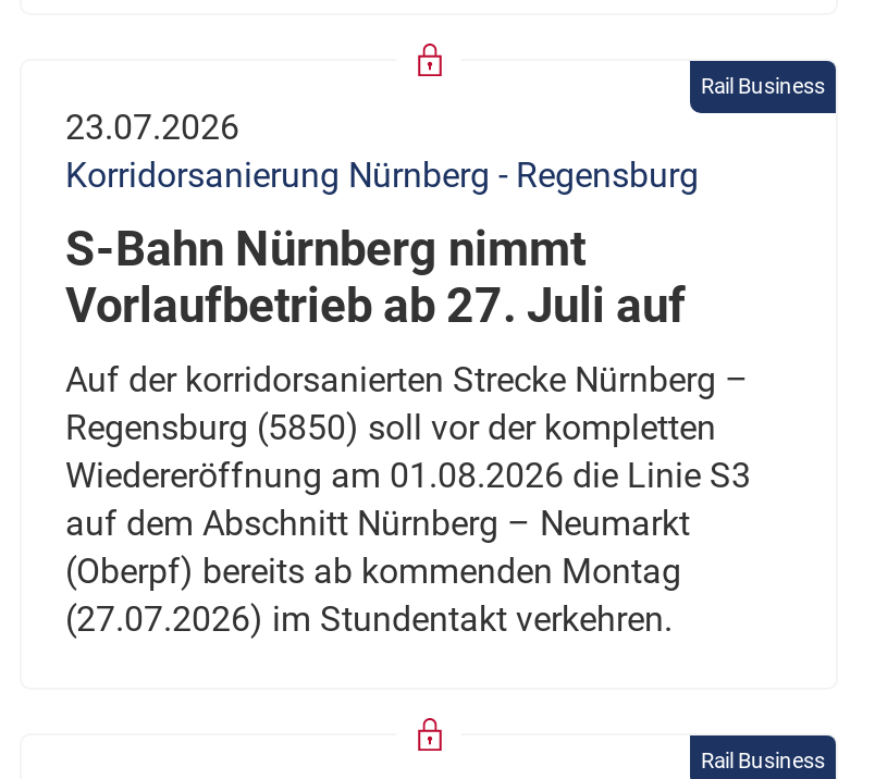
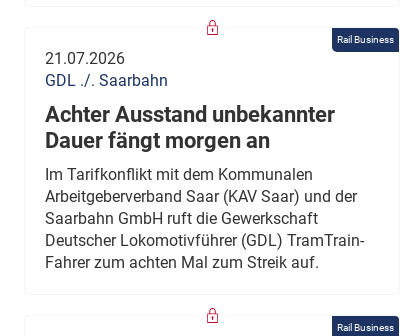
- 23.07.2026
- Korridorsanierung Nürnberg - Regensburg
+ 21.07.2026
+ GDL ./. Saarbahn

- S-Bahn Nürnberg nimmt
- Vorlaufbetrieb ab 27. Juli auf
+ Achter Ausstand unbekannter
+ Dauer fängt morgen an

- Auf der korridorsanierten Strecke Nürnberg –
- Regensburg (5850) soll vor der kompletten
- Wiedereröffnung am 01.08.2026 die Linie S3
- auf dem Abschnitt Nürnberg – Neumarkt
- (Oberpf) bereits ab kommenden Montag
- (27.07.2026) im Stundentakt verkehren.
+ Im Tarifkonflikt mit dem Kommunalen
+ Arbeitgeberverband Saar (KAV Saar) und der
+ Saarbahn GmbH ruft die Gewerkschaft
+ Deutscher Lokomotivführer (GDL) TramTrain-
+ Fahrer zum achten Mal zum Streik auf.
